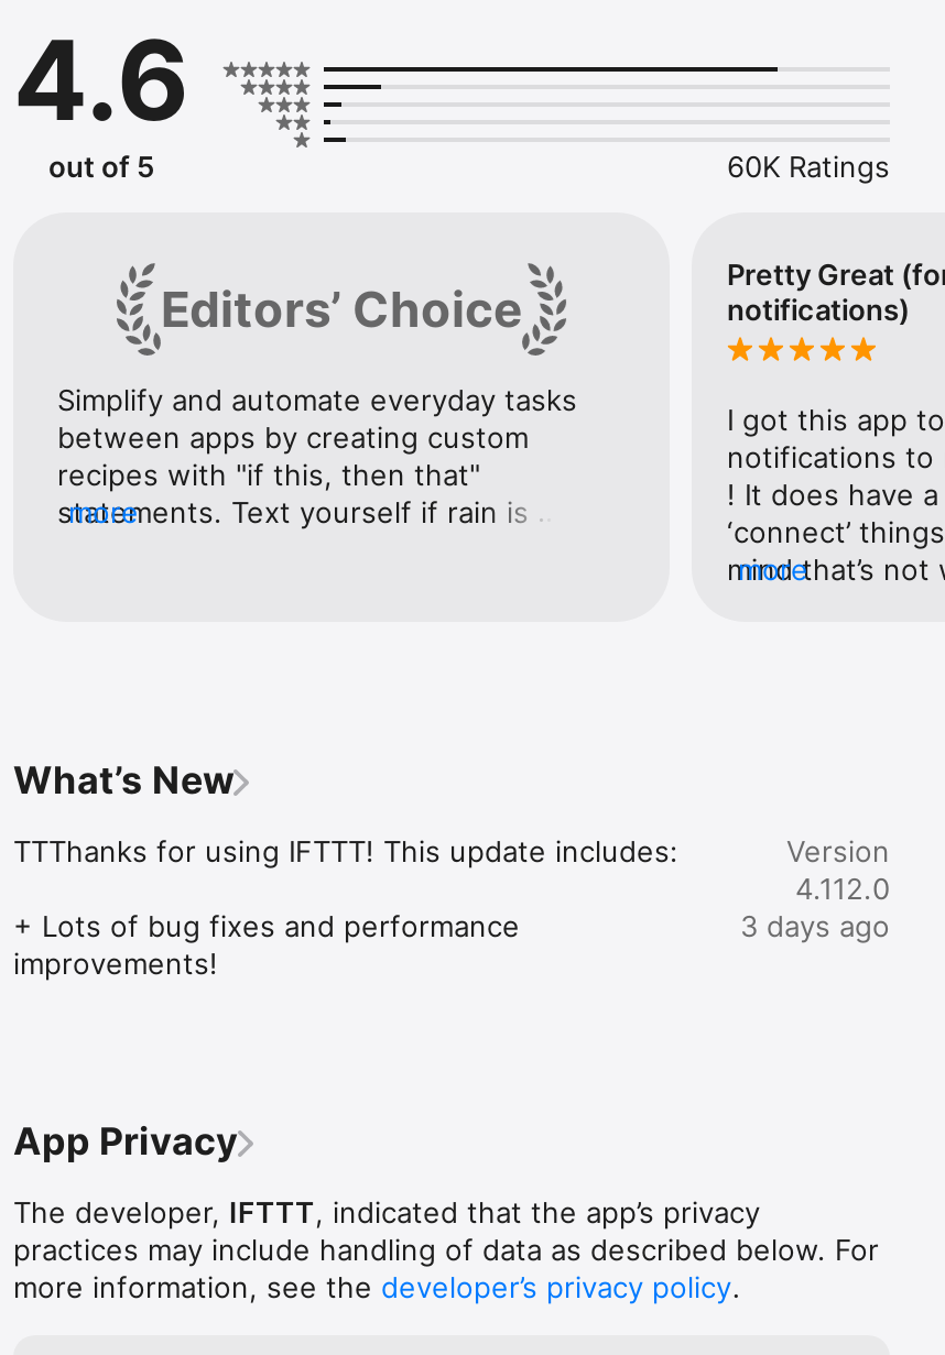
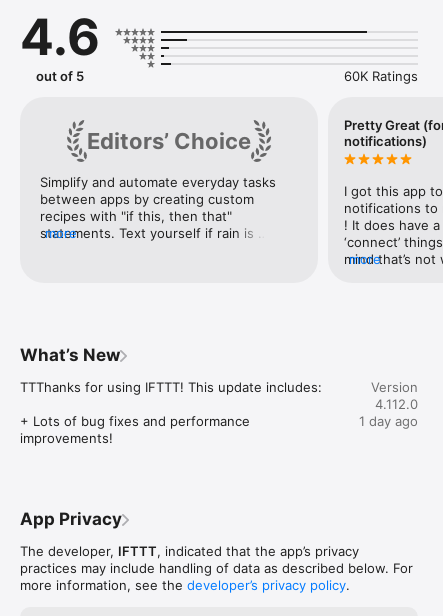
- 3 days ago
+ 1 day ago
